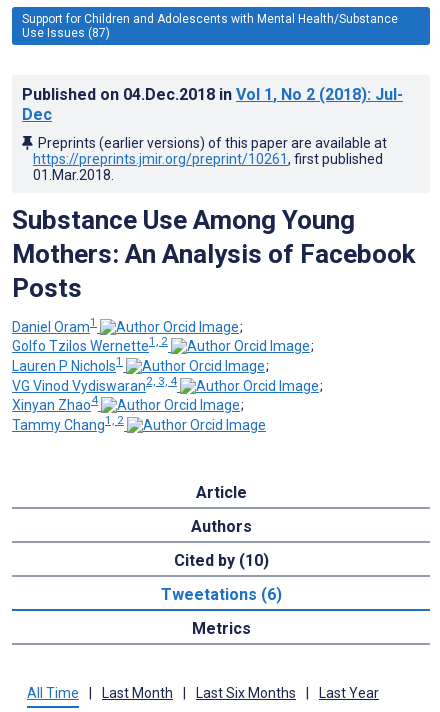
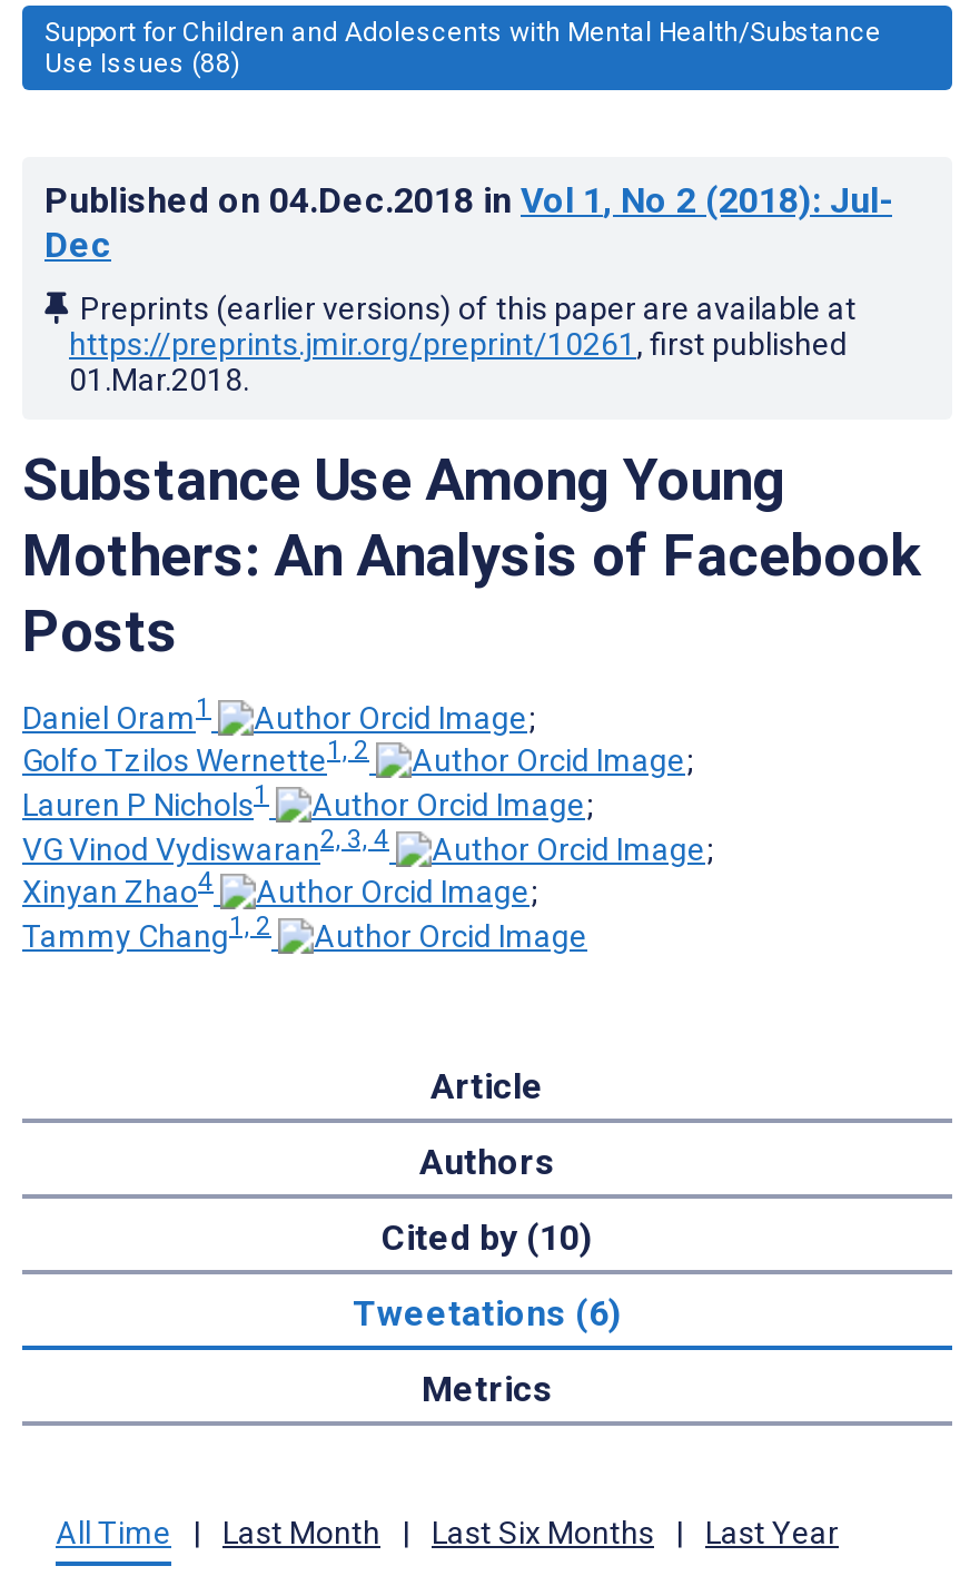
- Use Issues (87)
+ Use Issues (88)
